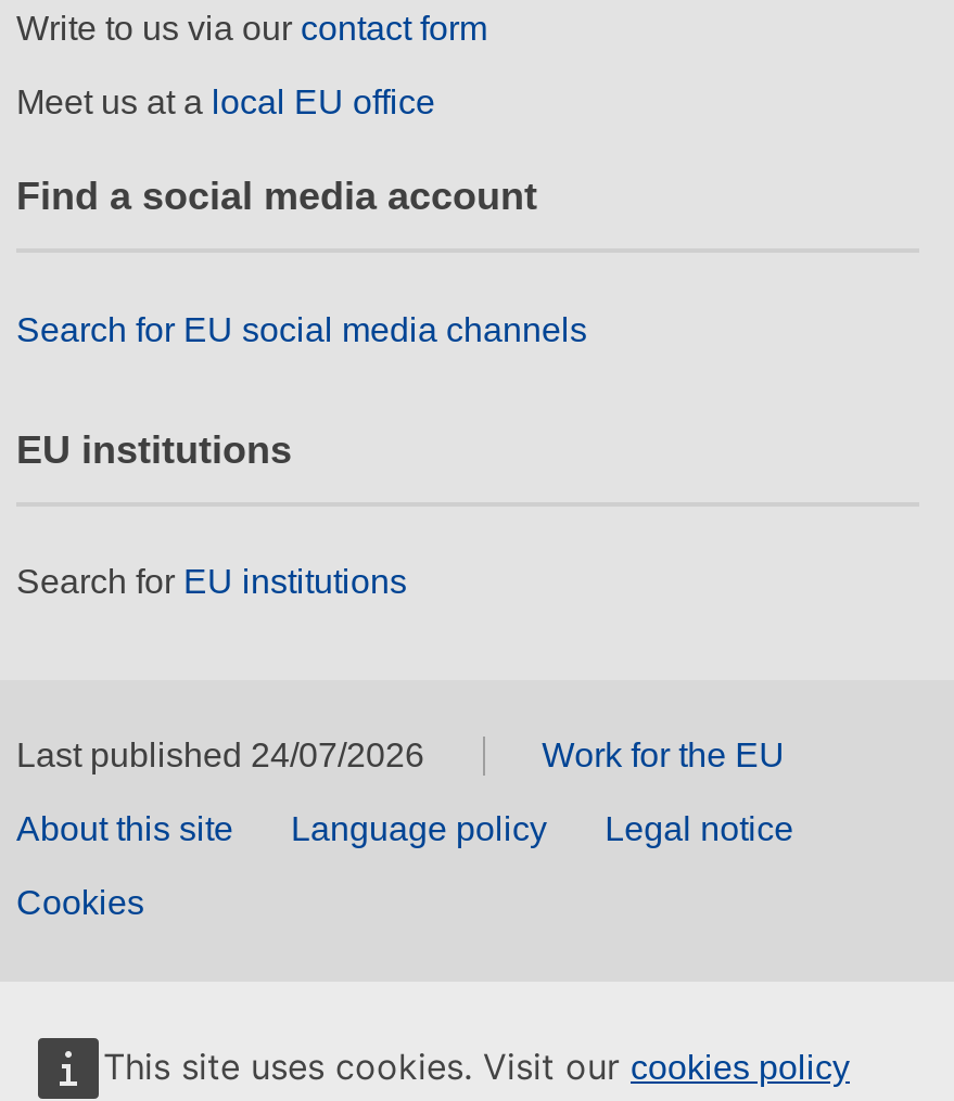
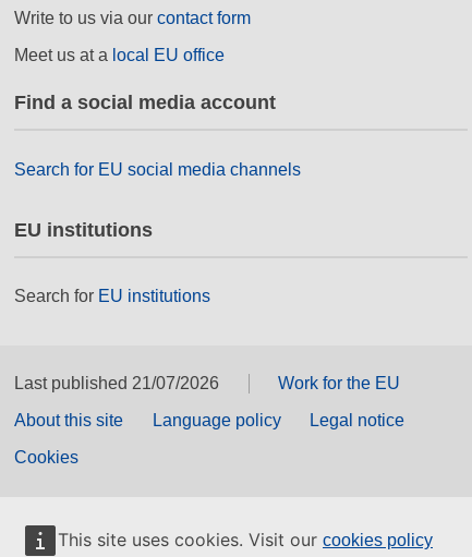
- Last published 24/07/2026
+ Last published 21/07/2026
